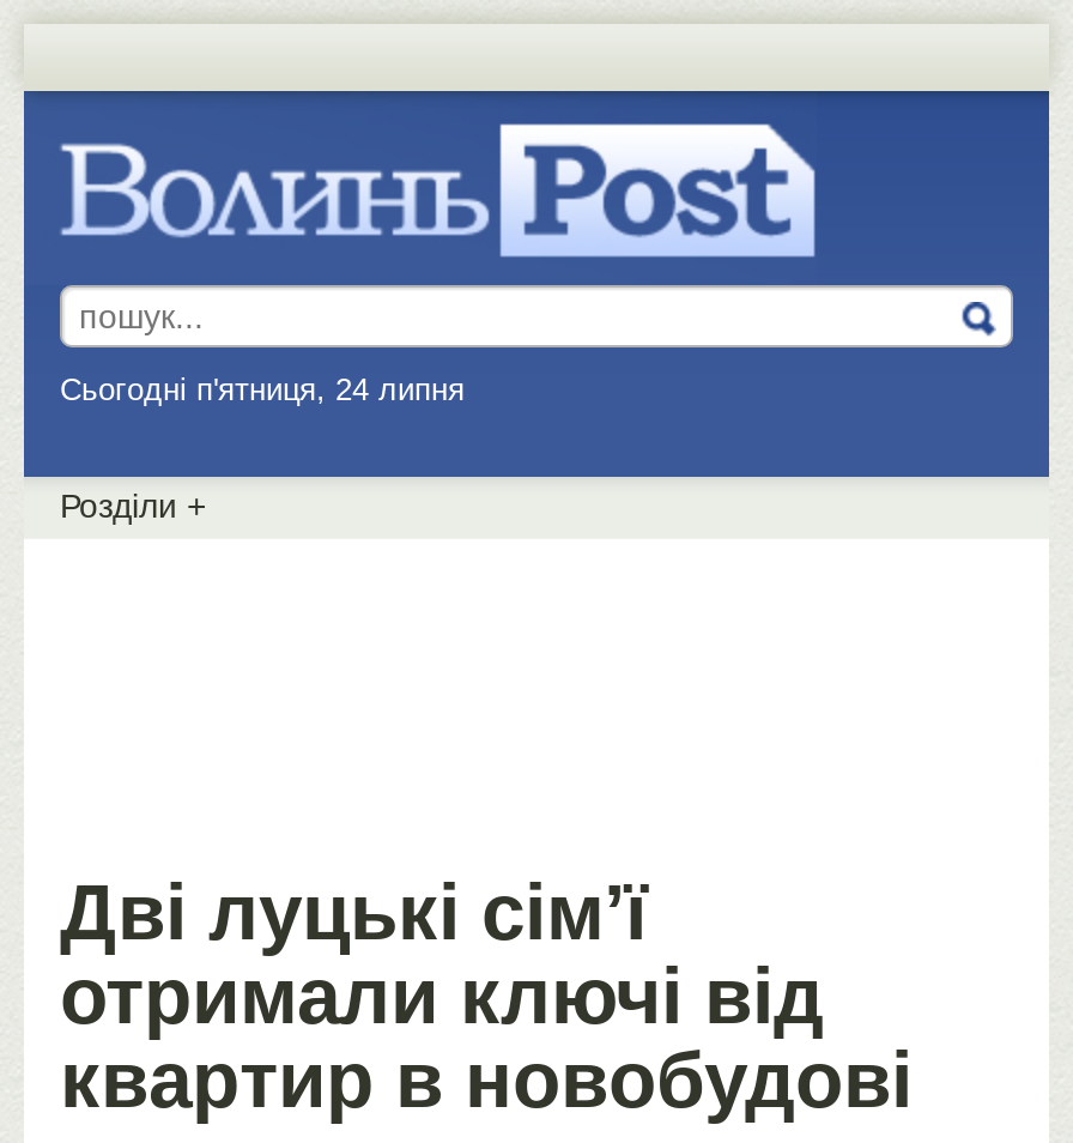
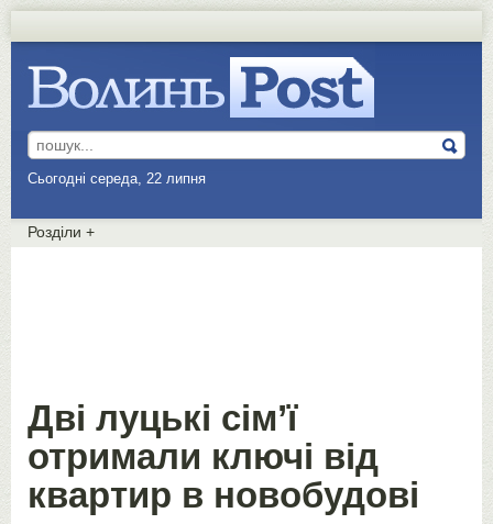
- Сьогодні п'ятниця, 24 липня
+ Сьогодні середа, 22 липня
